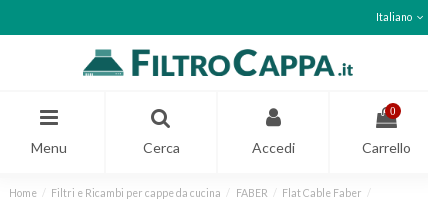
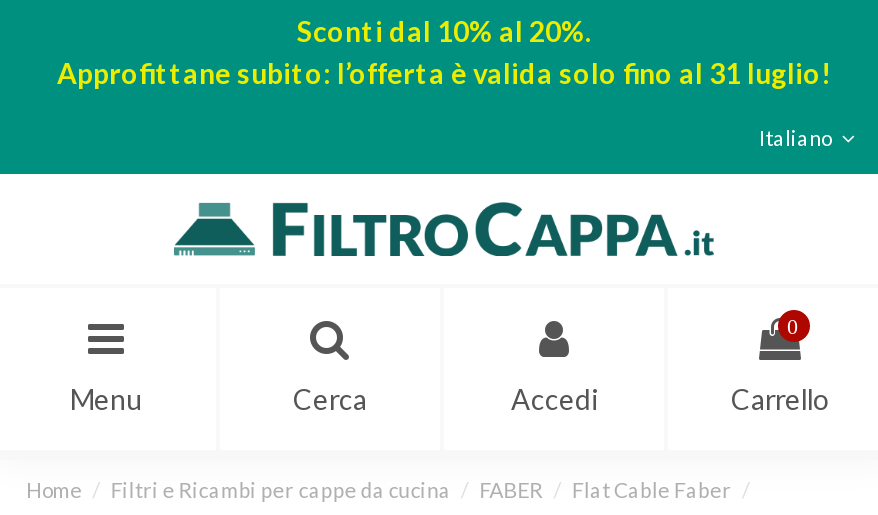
+ Sconti dal 10% al 20%.
+ Approfittane subito: l’offerta è valida solo fino al 31 luglio!
